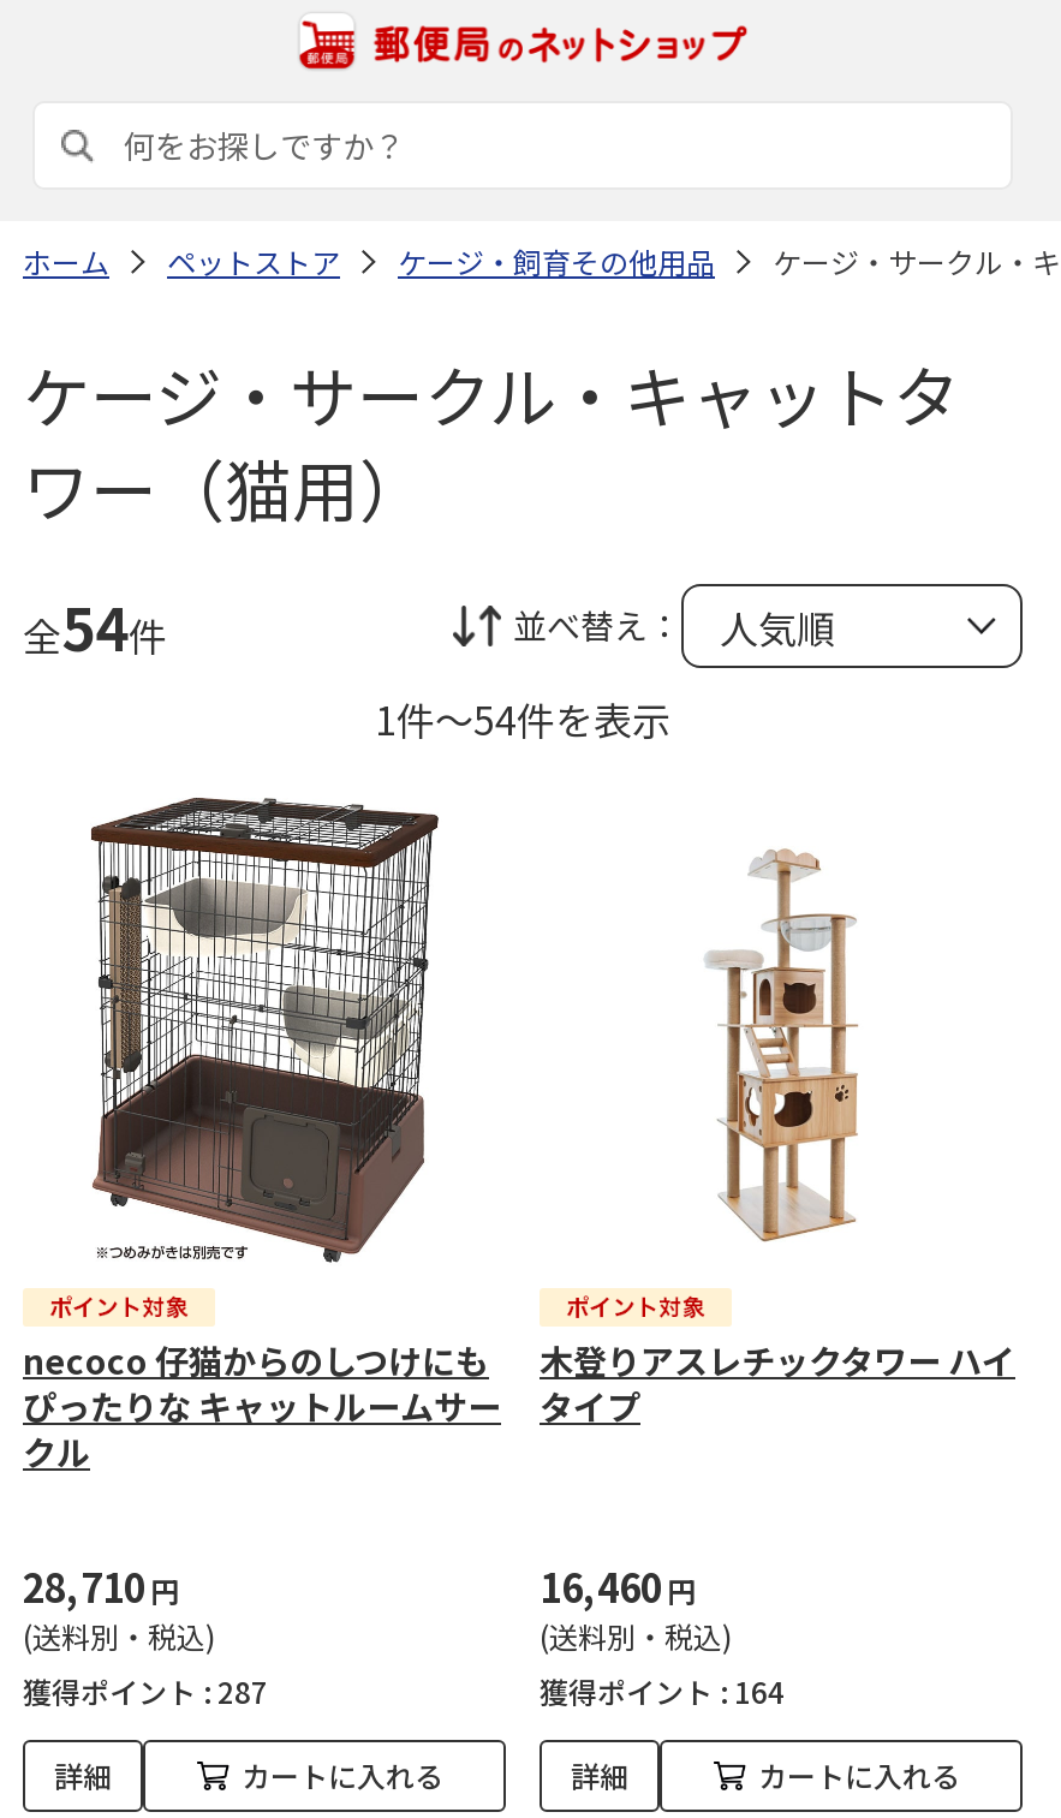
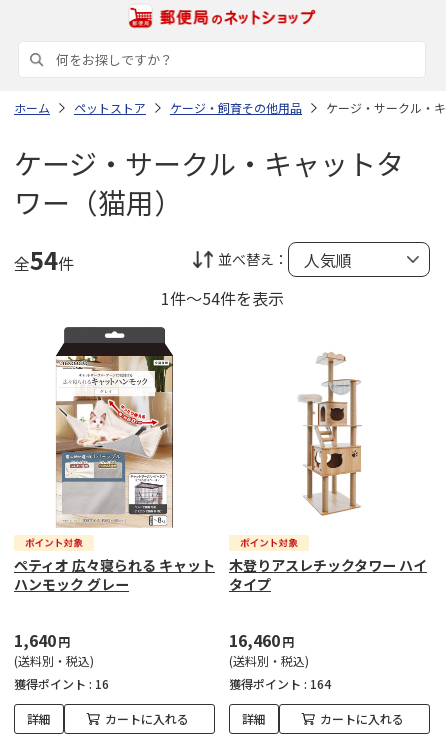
- [image]
- necoco 仔猫からのしつけにも
- ぴったりな キャットルームサー
- クル
+ [image]
+ ペティオ 広々寝られる キャット
+ ハンモック グレー

- 28,710 円
+ 1,640 円

- 獲得ポイント : 287
+ 獲得ポイント : 16
